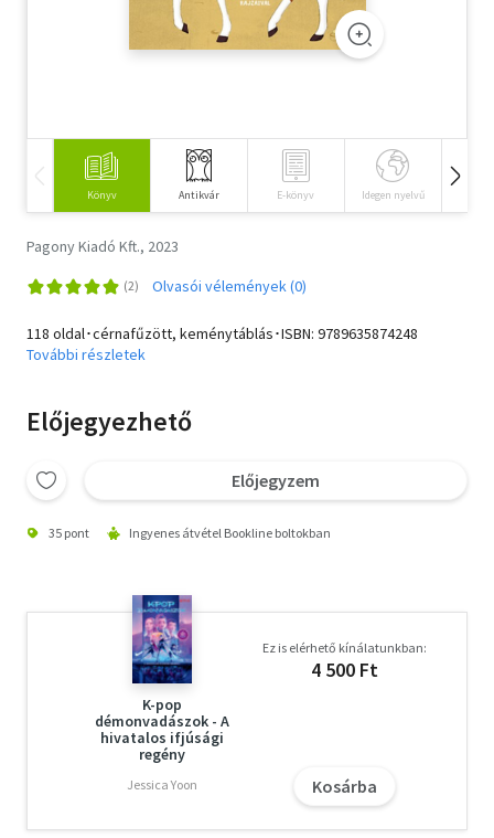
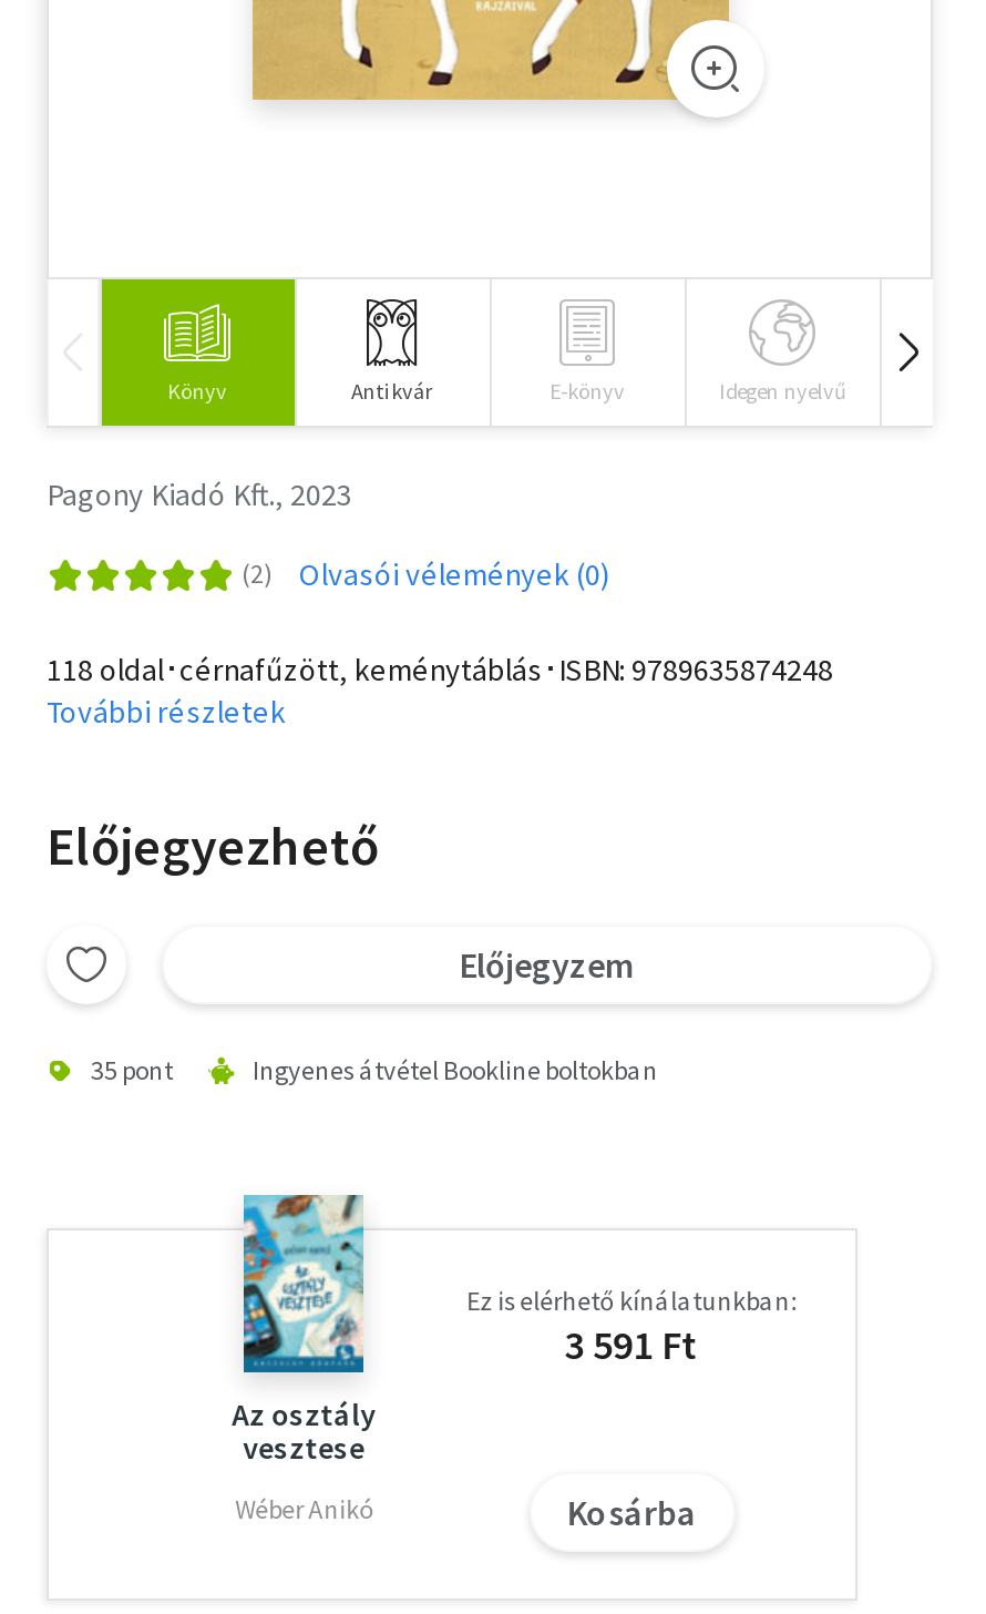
- [image]
- K-pop
- démonvadászok - A
- hivatalos ifjúsági
- regény
+ [image]
+ Az osztály
+ vesztese

- 4 500 Ft
+ 3 591 Ft

- Jessica Yoon
+ Wéber Anikó
